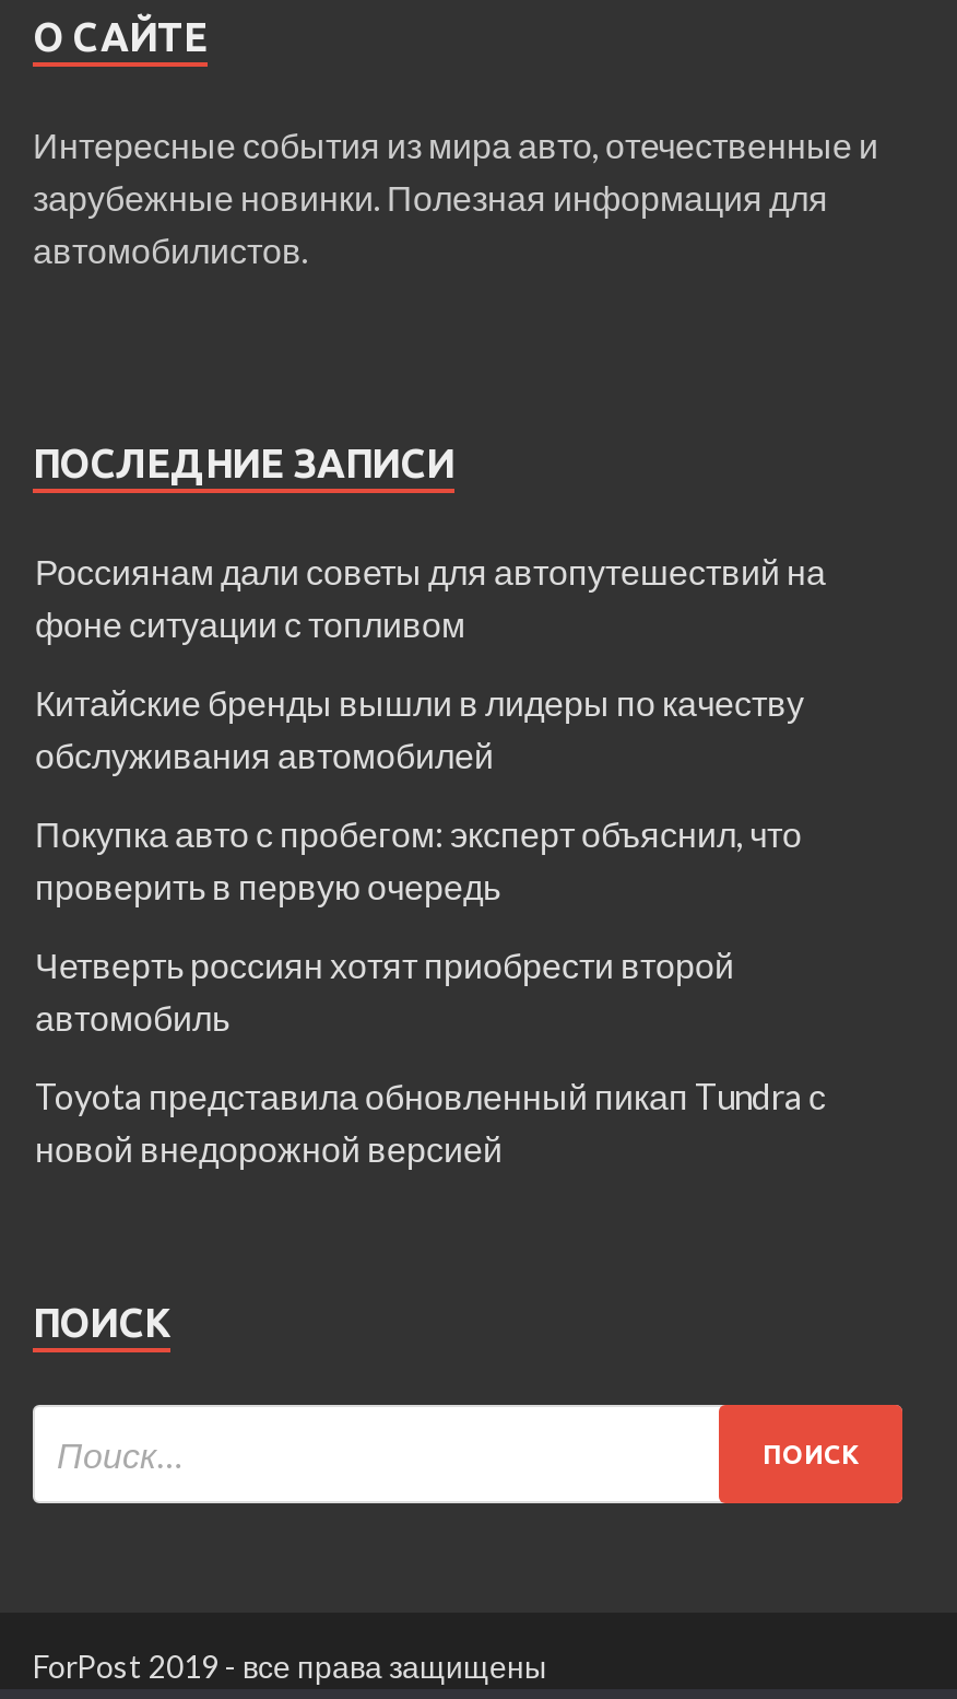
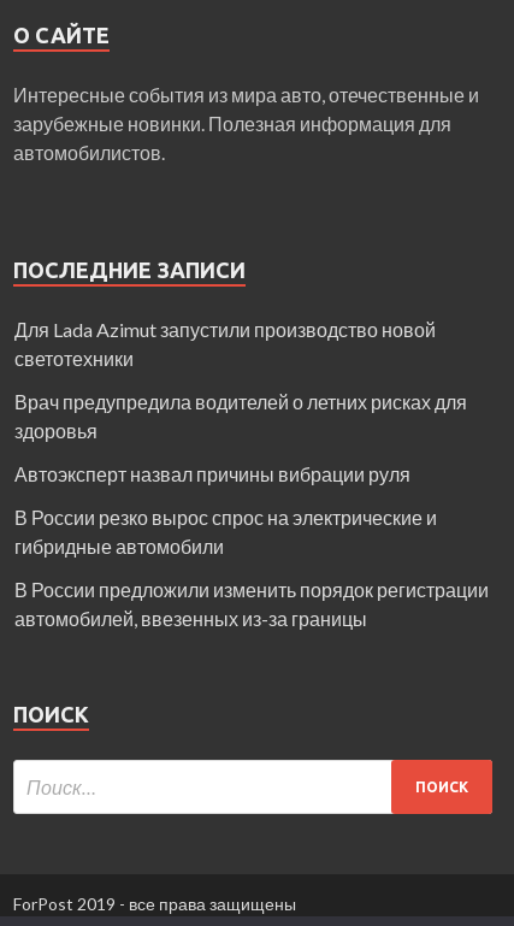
- Россиянам дали советы для автопутешествий на
- фоне ситуации с топливом
+ Для Lada Azimut запустили производство новой
+ светотехники

- Китайские бренды вышли в лидеры по качеству
- обслуживания автомобилей
+ Врач предупредила водителей о летних рисках для
+ здоровья

- Покупка авто с пробегом: эксперт объяснил, что
- проверить в первую очередь
+ Автоэксперт назвал причины вибрации руля

- Четверть россиян хотят приобрести второй
- автомобиль
+ В России резко вырос спрос на электрические и
+ гибридные автомобили

- Toyota представила обновленный пикап Tundra с
- новой внедорожной версией
+ В России предложили изменить порядок регистрации
+ автомобилей, ввезенных из-за границы
